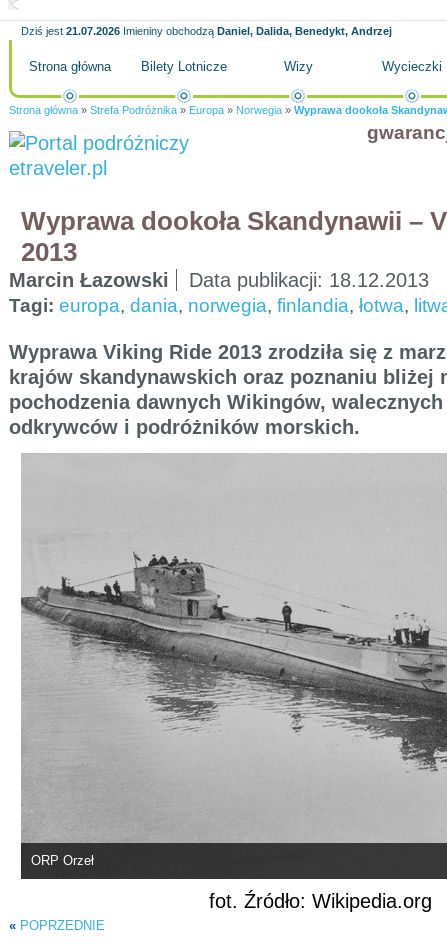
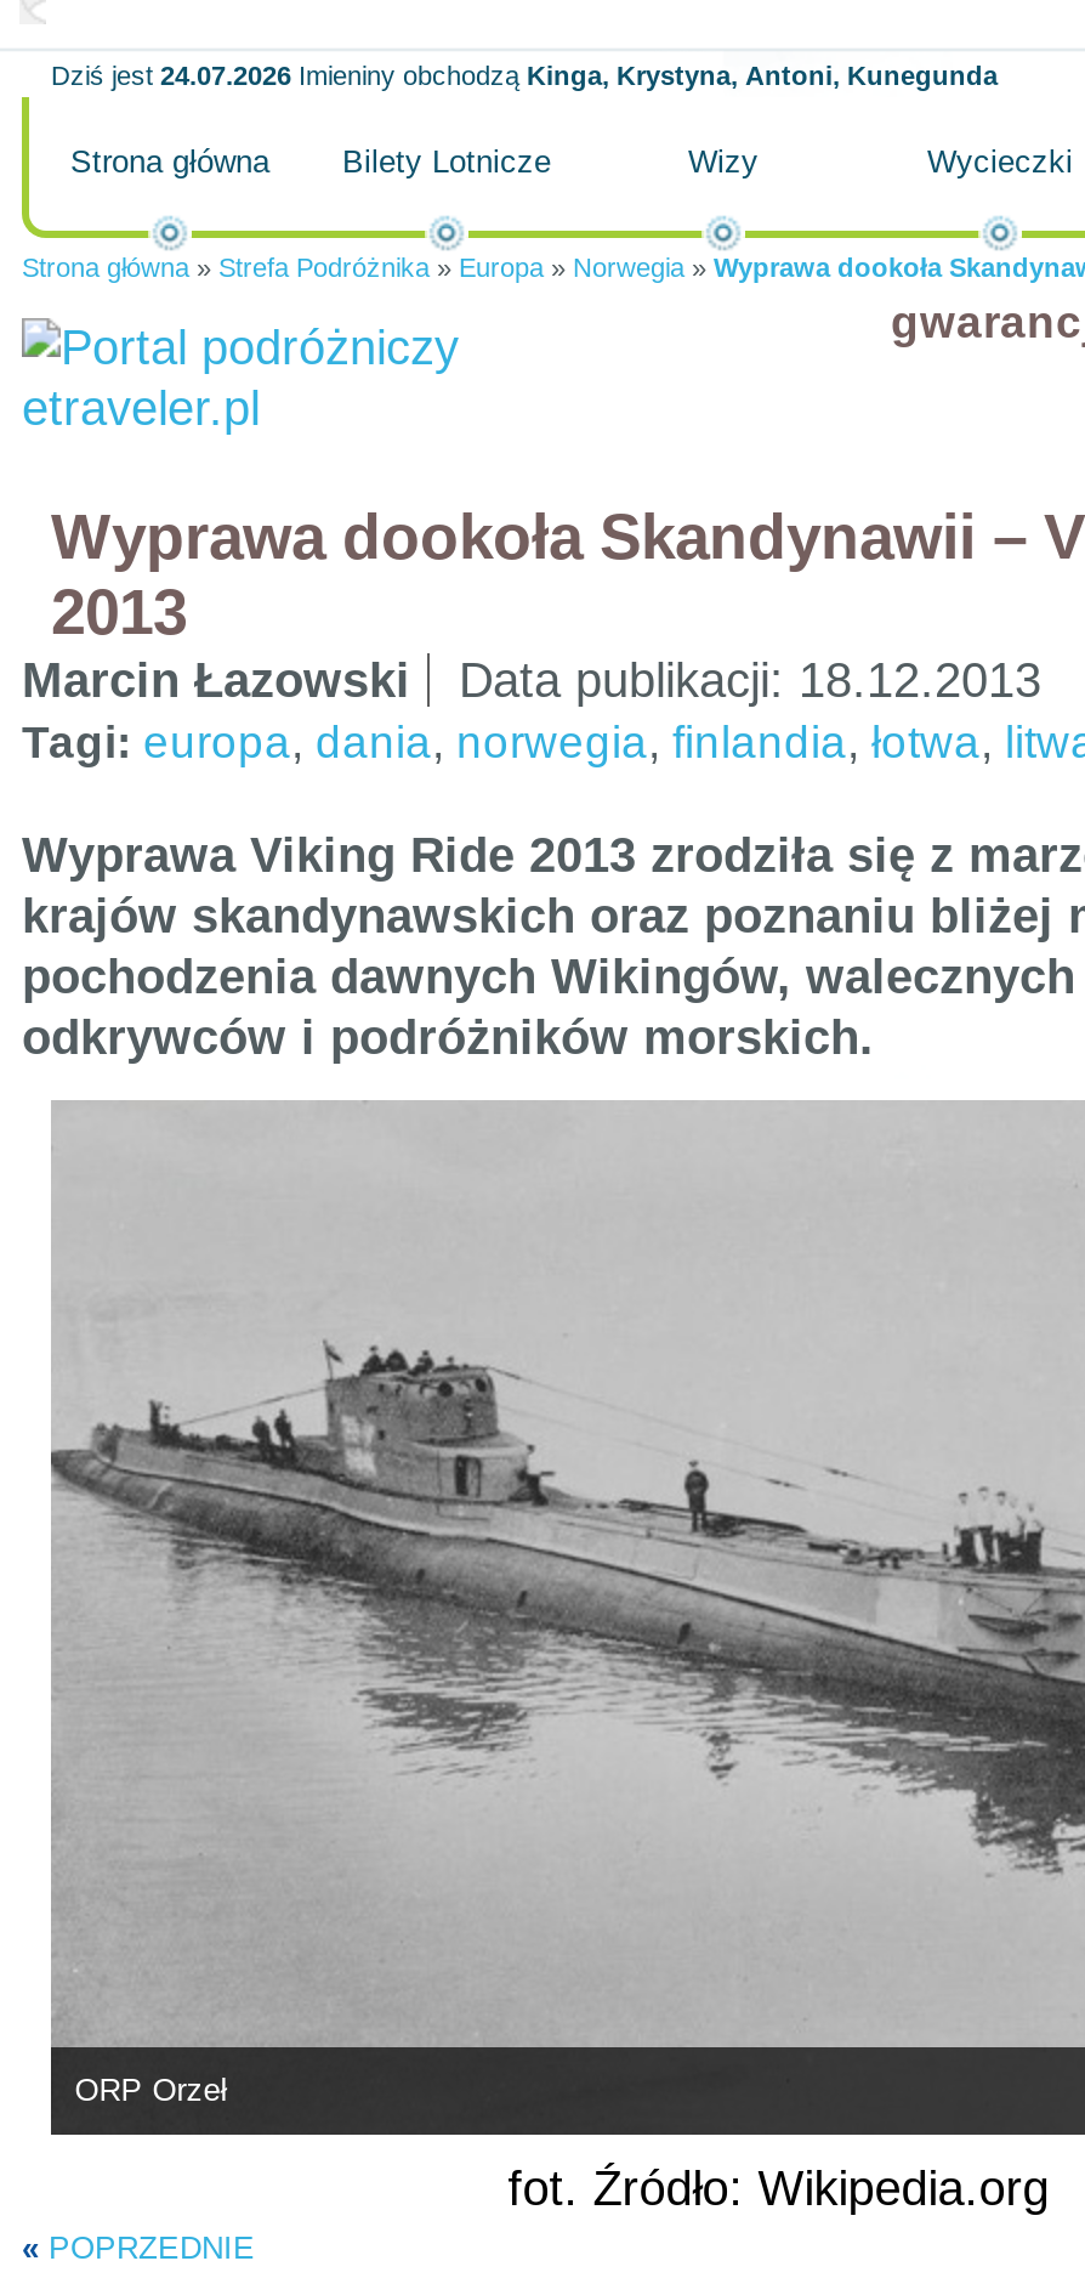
- Dziś jest 21.07.2026 Imieniny obchodzą Daniel, Dalida, Benedykt, Andrzej
+ Dziś jest 24.07.2026 Imieniny obchodzą Kinga, Krystyna, Antoni, Kunegunda
